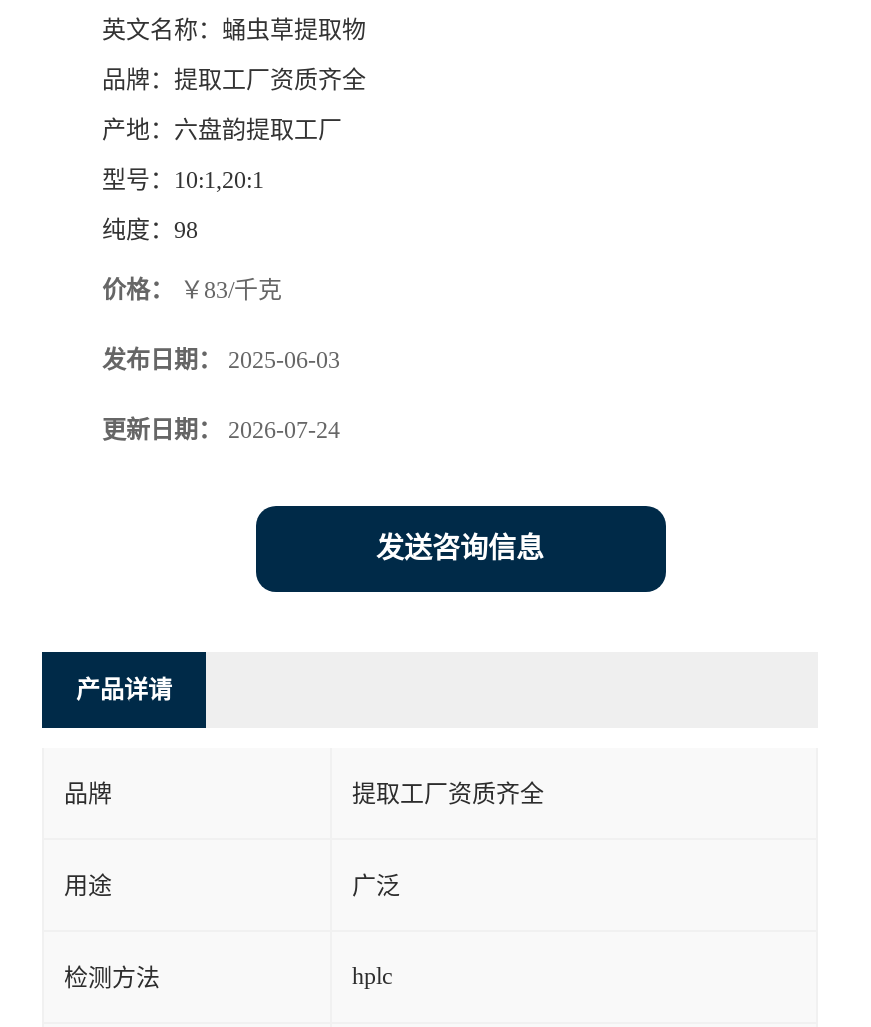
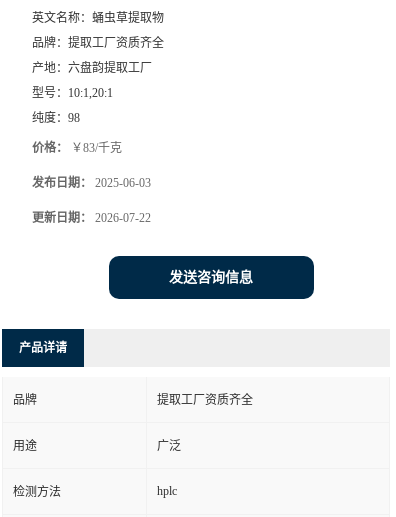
- 更新日期：2026-07-24
+ 更新日期：2026-07-22
